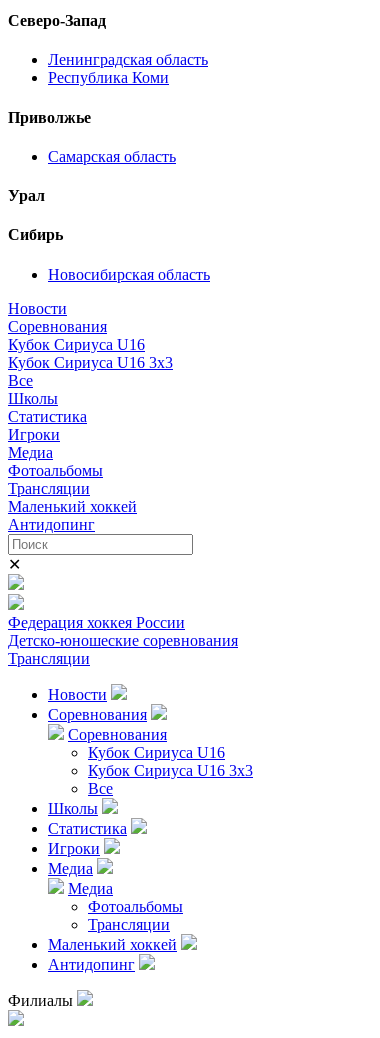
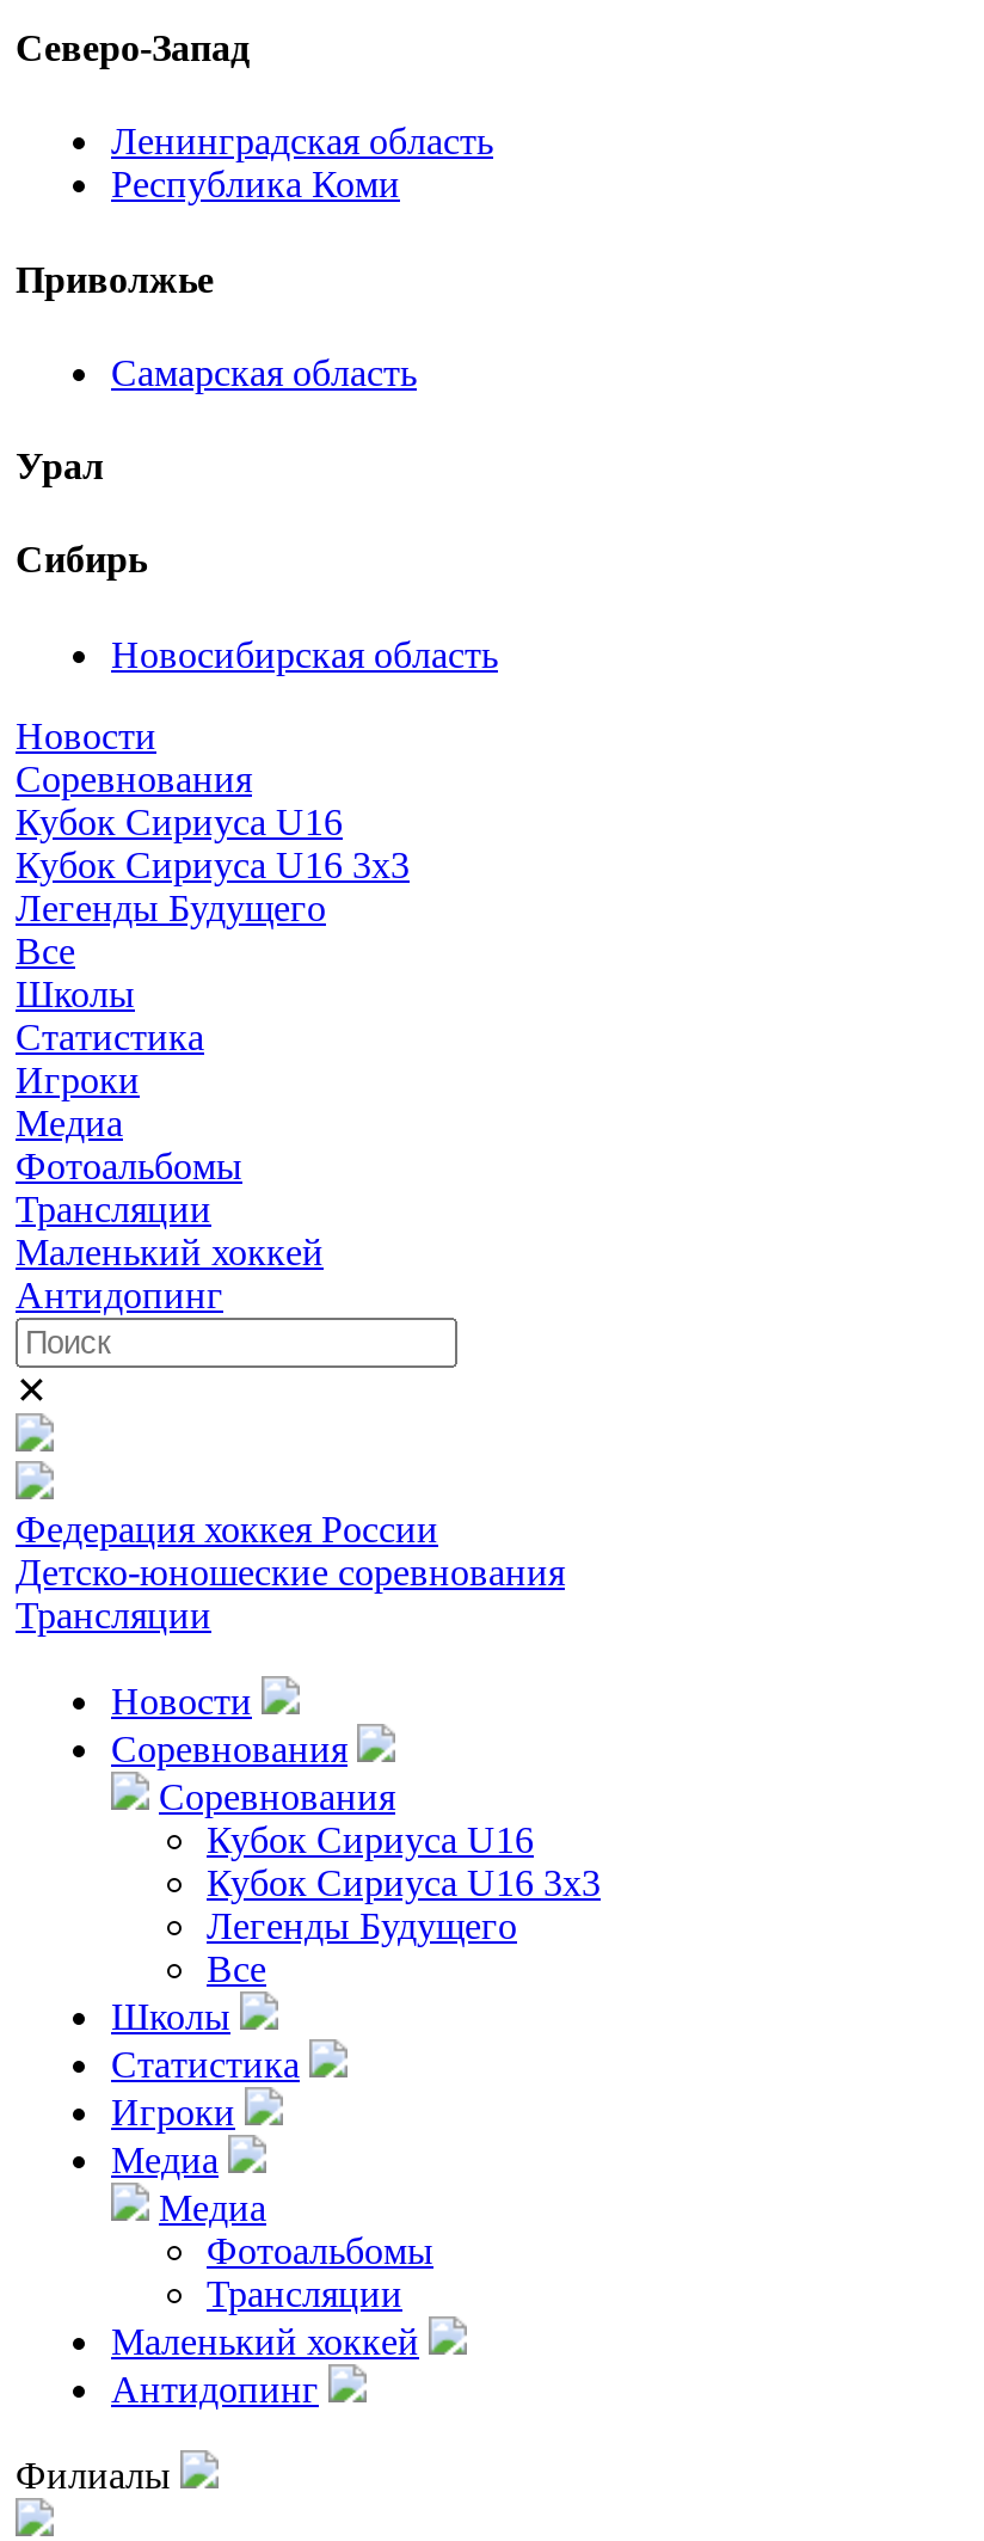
+ Легенды Будущего

+ Легенды Будущего
